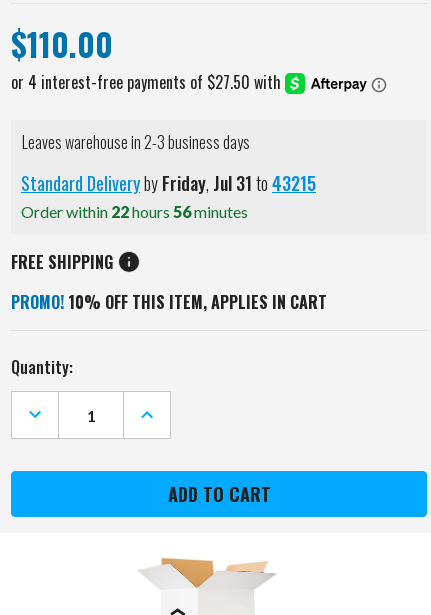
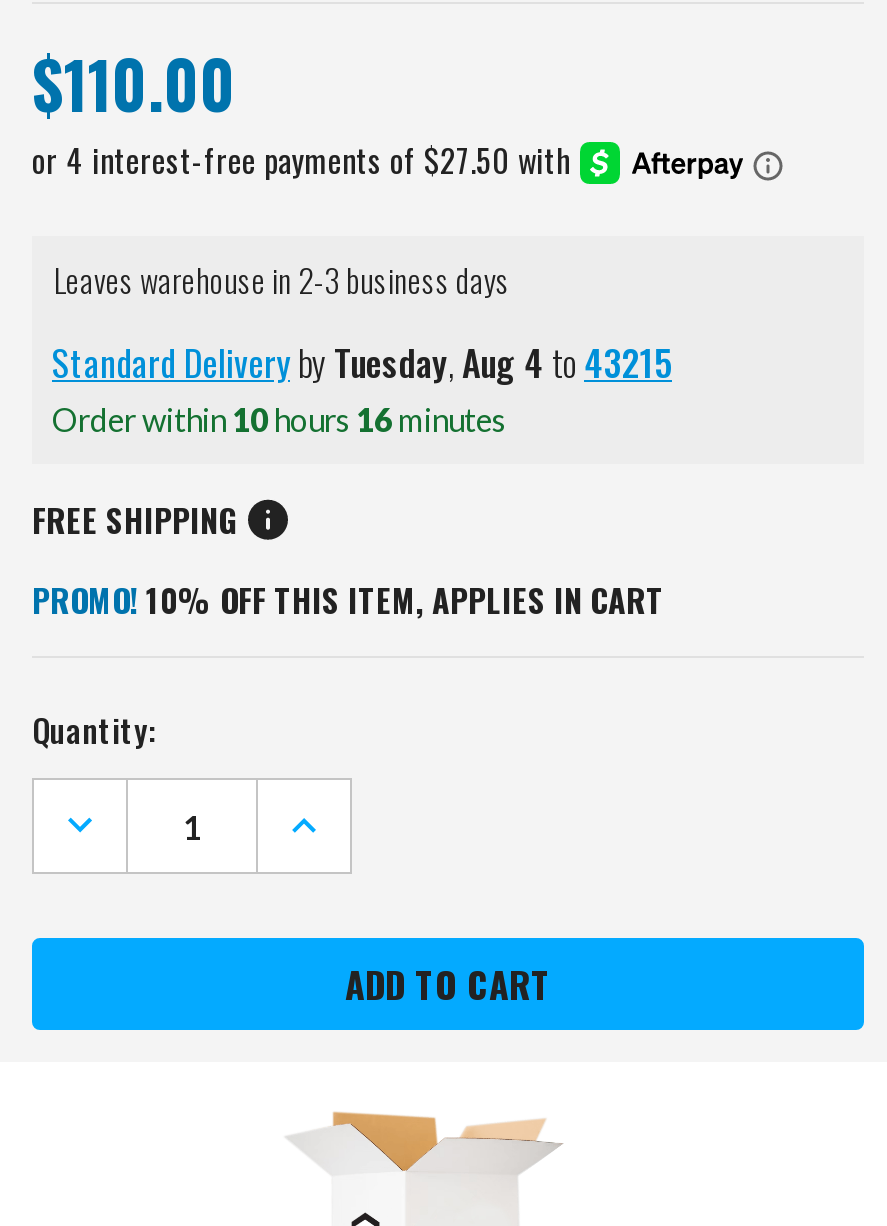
- Standard Delivery by Friday, Jul 31 to 43215
+ Standard Delivery by Tuesday, Aug 4 to 43215

- Order within 22 hours 56 minutes
+ Order within 10 hours 16 minutes
